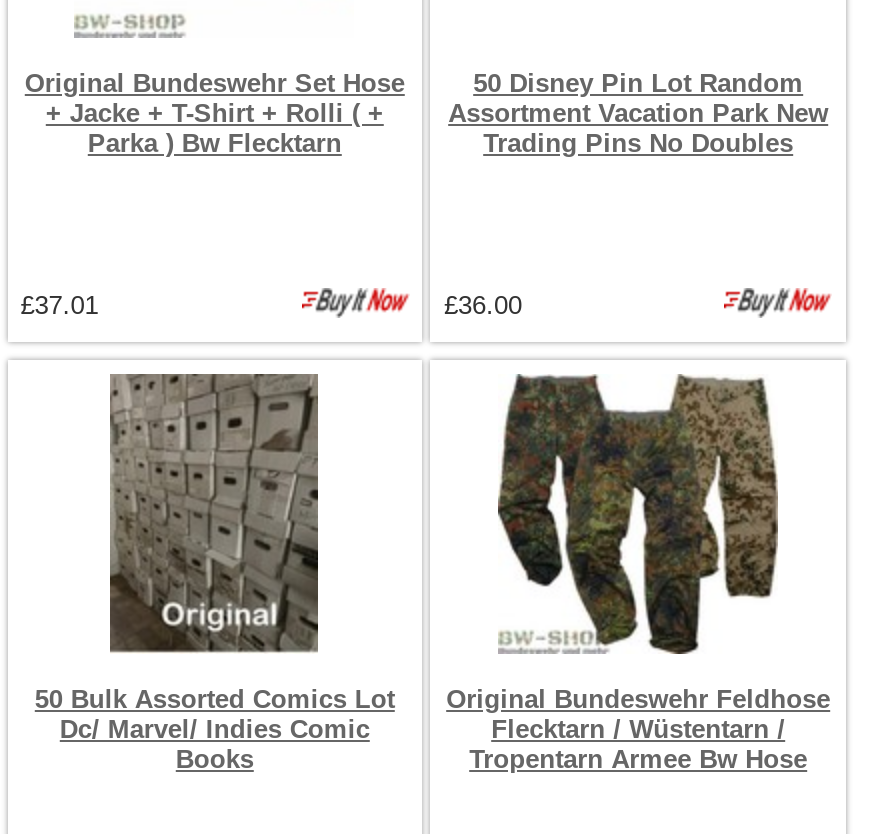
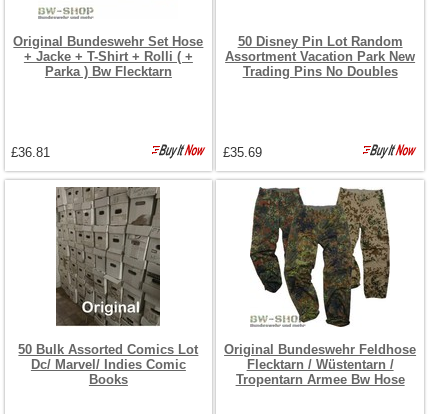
- £37.01
+ £36.81

- £36.00
+ £35.69
